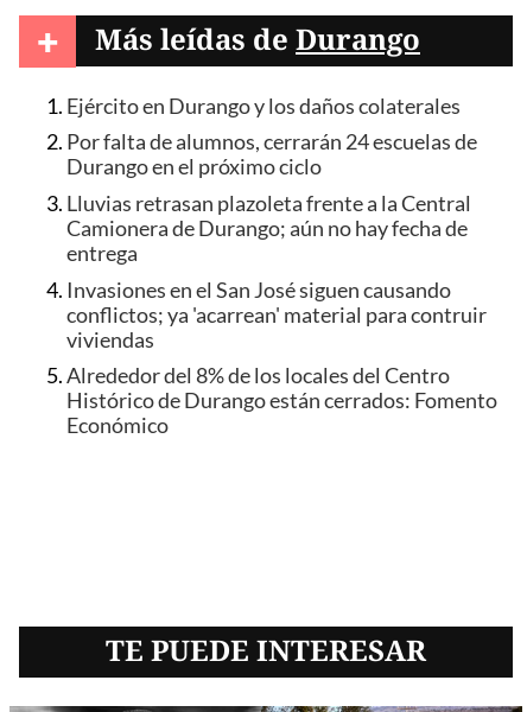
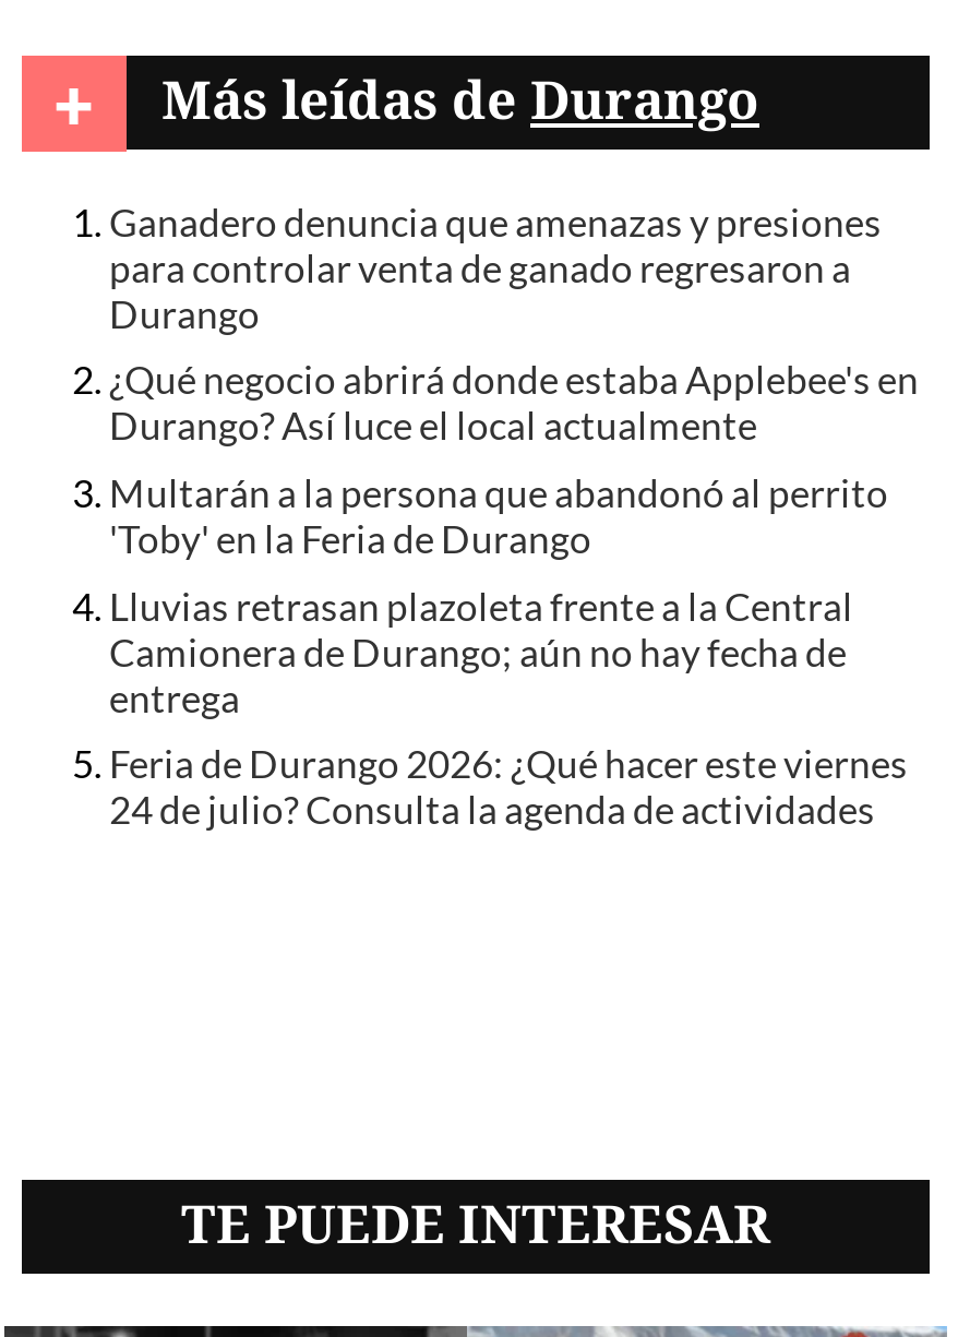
- Ejército en Durango y los daños colaterales
- Por falta de alumnos, cerrarán 24 escuelas de
- Durango en el próximo ciclo
+ Ganadero denuncia que amenazas y presiones
+ para controlar venta de ganado regresaron a
+ Durango
+ ¿Qué negocio abrirá donde estaba Applebee's en
+ Durango? Así luce el local actualmente
+ Multarán a la persona que abandonó al perrito
+ 'Toby' en la Feria de Durango

moved down: Lluvias retrasan plazoleta frente a la Central | Camionera de Durango; aún no hay fecha de | entrega

- Invasiones en el San José siguen causando
- conflictos; ya 'acarrean' material para contruir
- viviendas
- Alrededor del 8% de los locales del Centro
- Histórico de Durango están cerrados: Fomento
- Económico
+ Feria de Durango 2026: ¿Qué hacer este viernes
+ 24 de julio? Consulta la agenda de actividades
